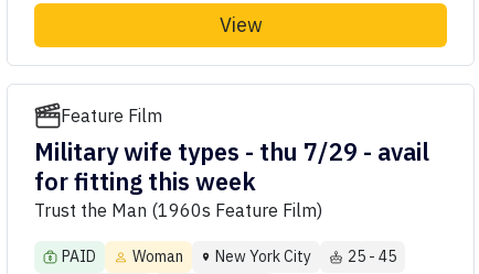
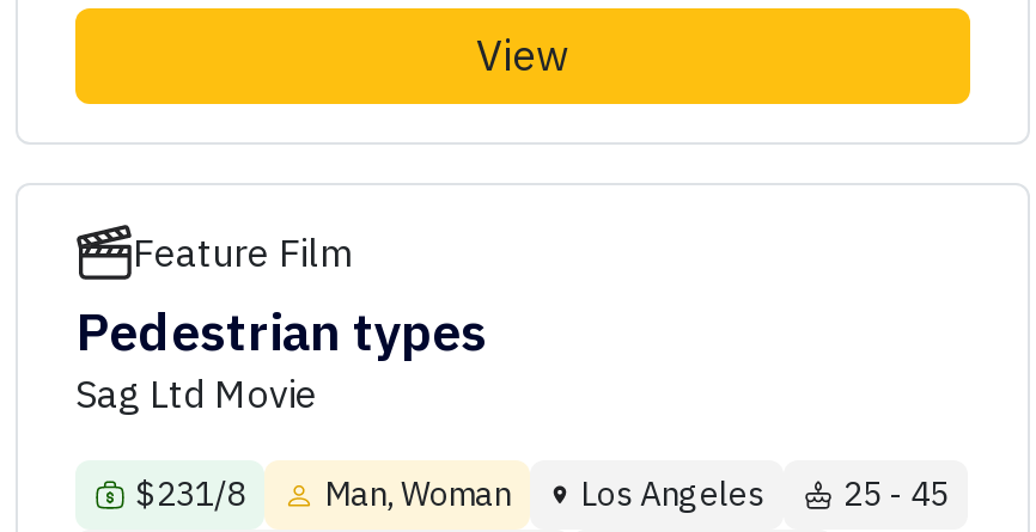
- Military wife types - thu 7/29 - avail
- for fitting this week
- Trust the Man (1960s Feature Film)
+ Pedestrian types
+ Sag Ltd Movie

- PAID
- Woman
- New York City
+ $231/8
+ Man, Woman
+ Los Angeles
